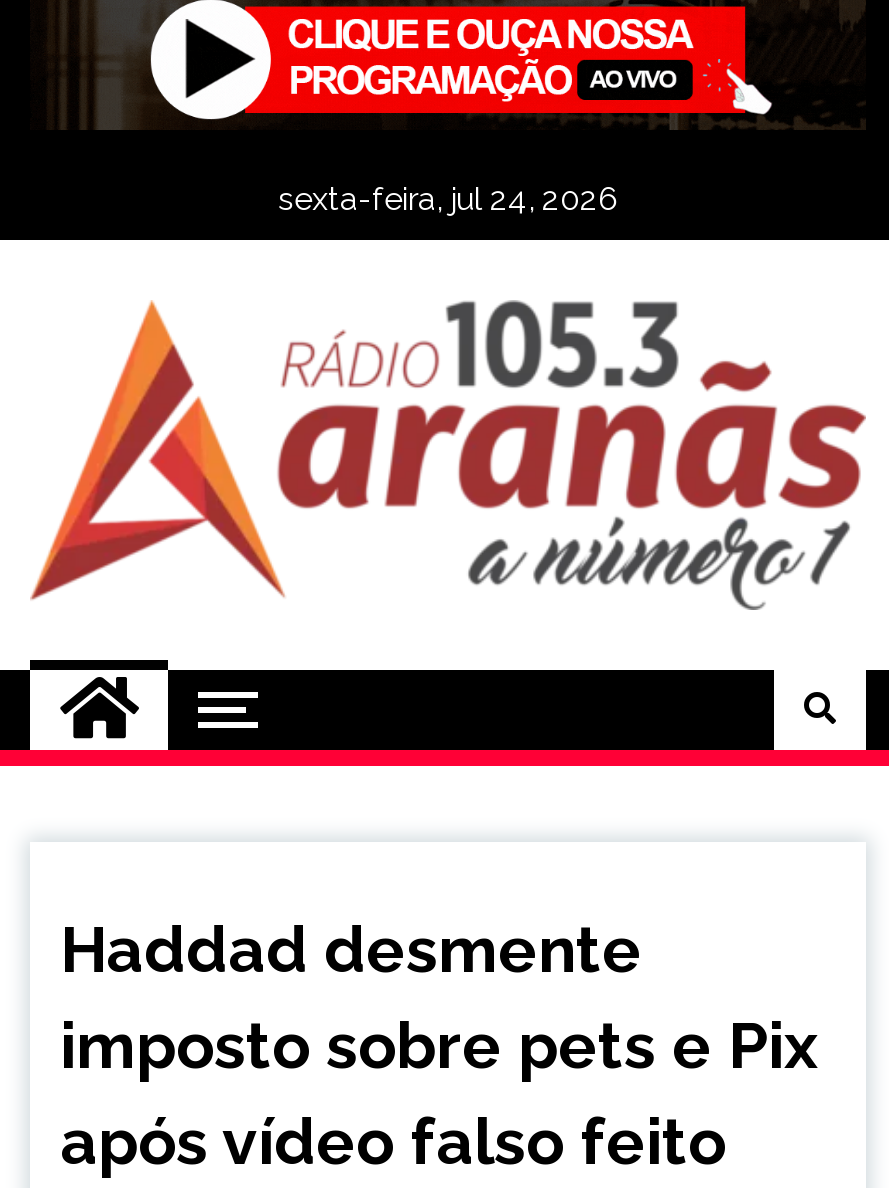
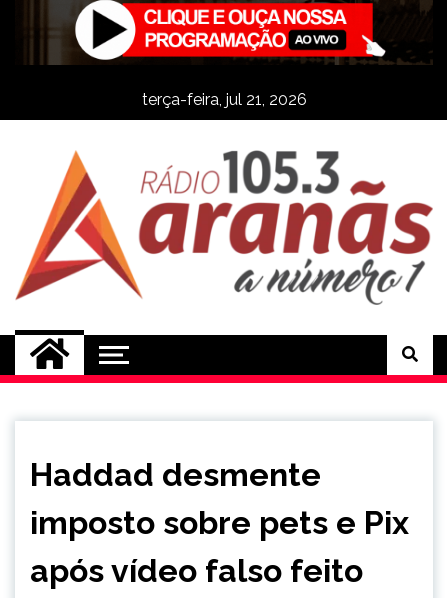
- sexta-feira, jul 24, 2026
+ terça-feira, jul 21, 2026
